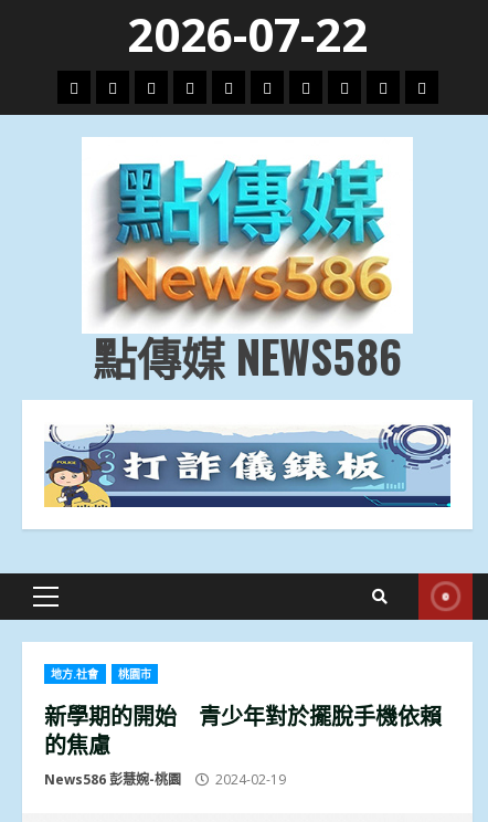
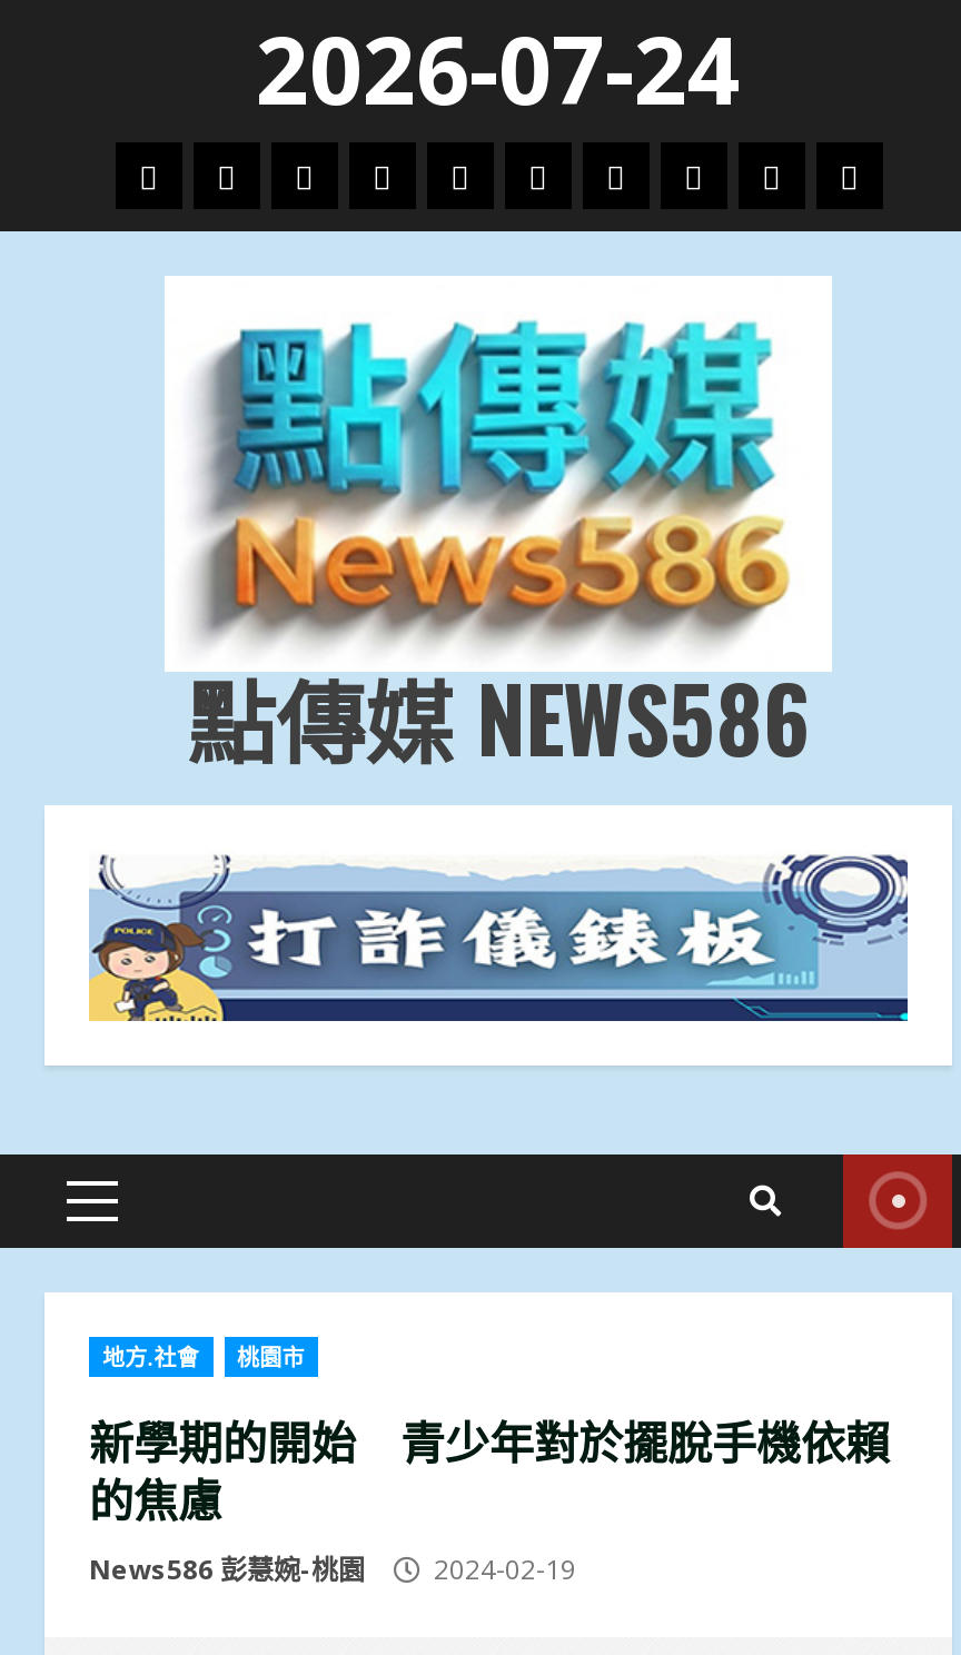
- 2026-07-22
+ 2026-07-24
